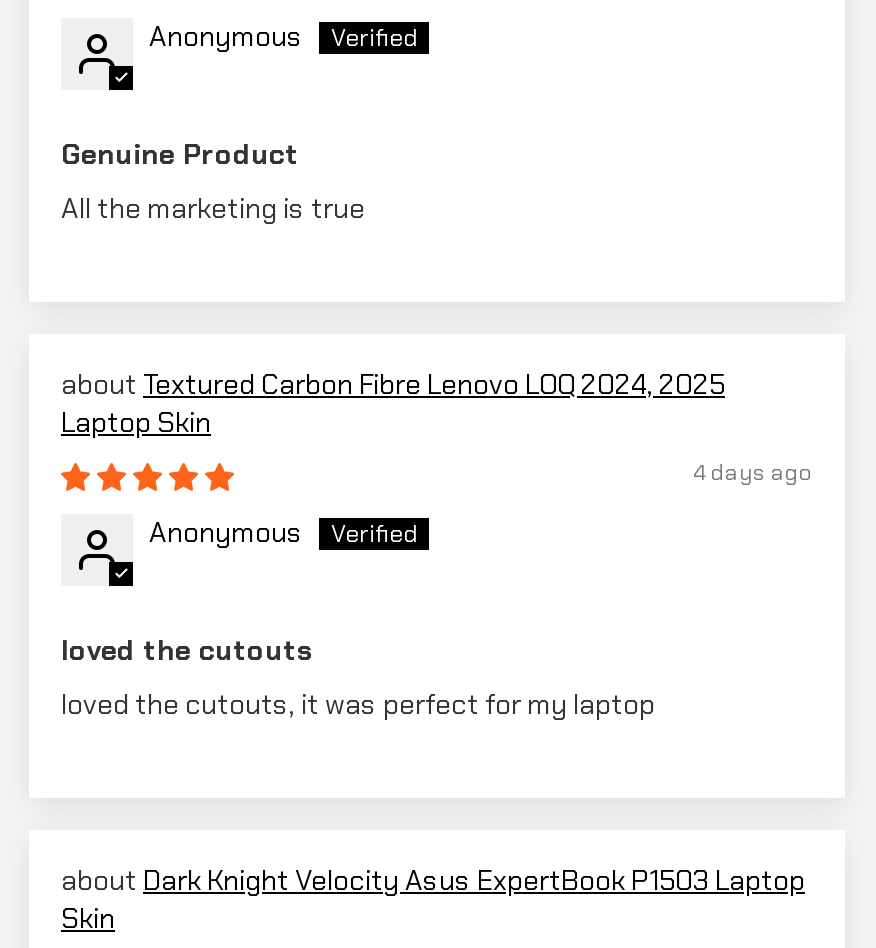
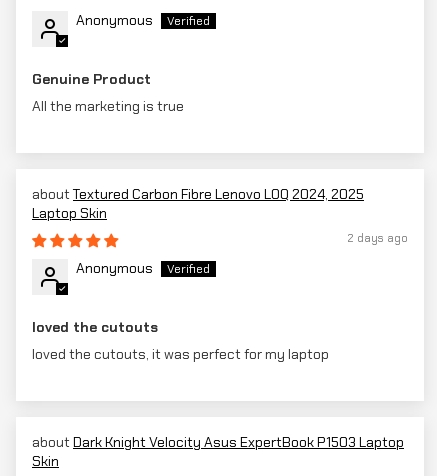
- 4 days ago
+ 2 days ago
